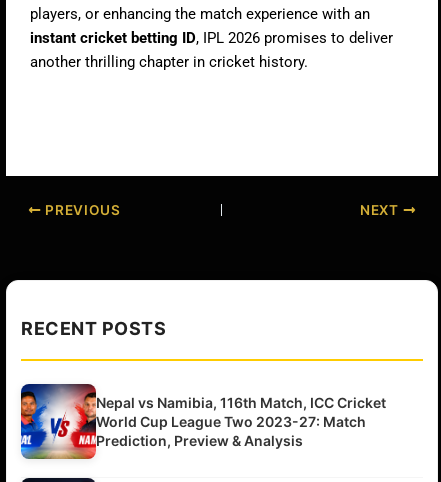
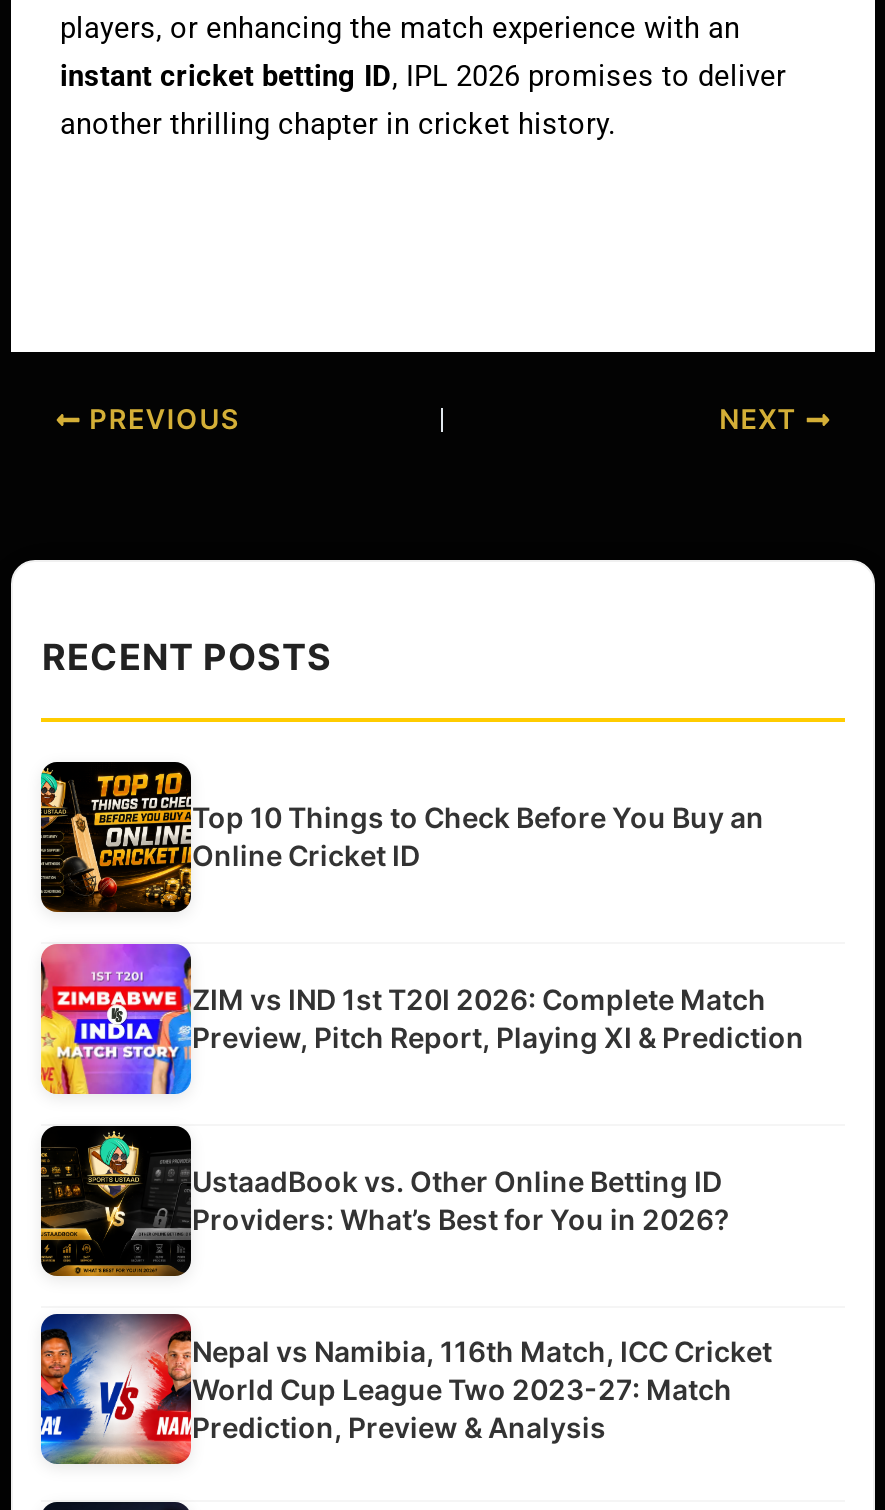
+ [image]
+ Top 10 Things to Check Before You Buy an
+ Online Cricket ID

+ [image]
+ ZIM vs IND 1st T20I 2026: Complete Match
+ Preview, Pitch Report, Playing XI & Prediction

+ [image]
+ UstaadBook vs. Other Online Betting ID
+ Providers: What’s Best for You in 2026?
